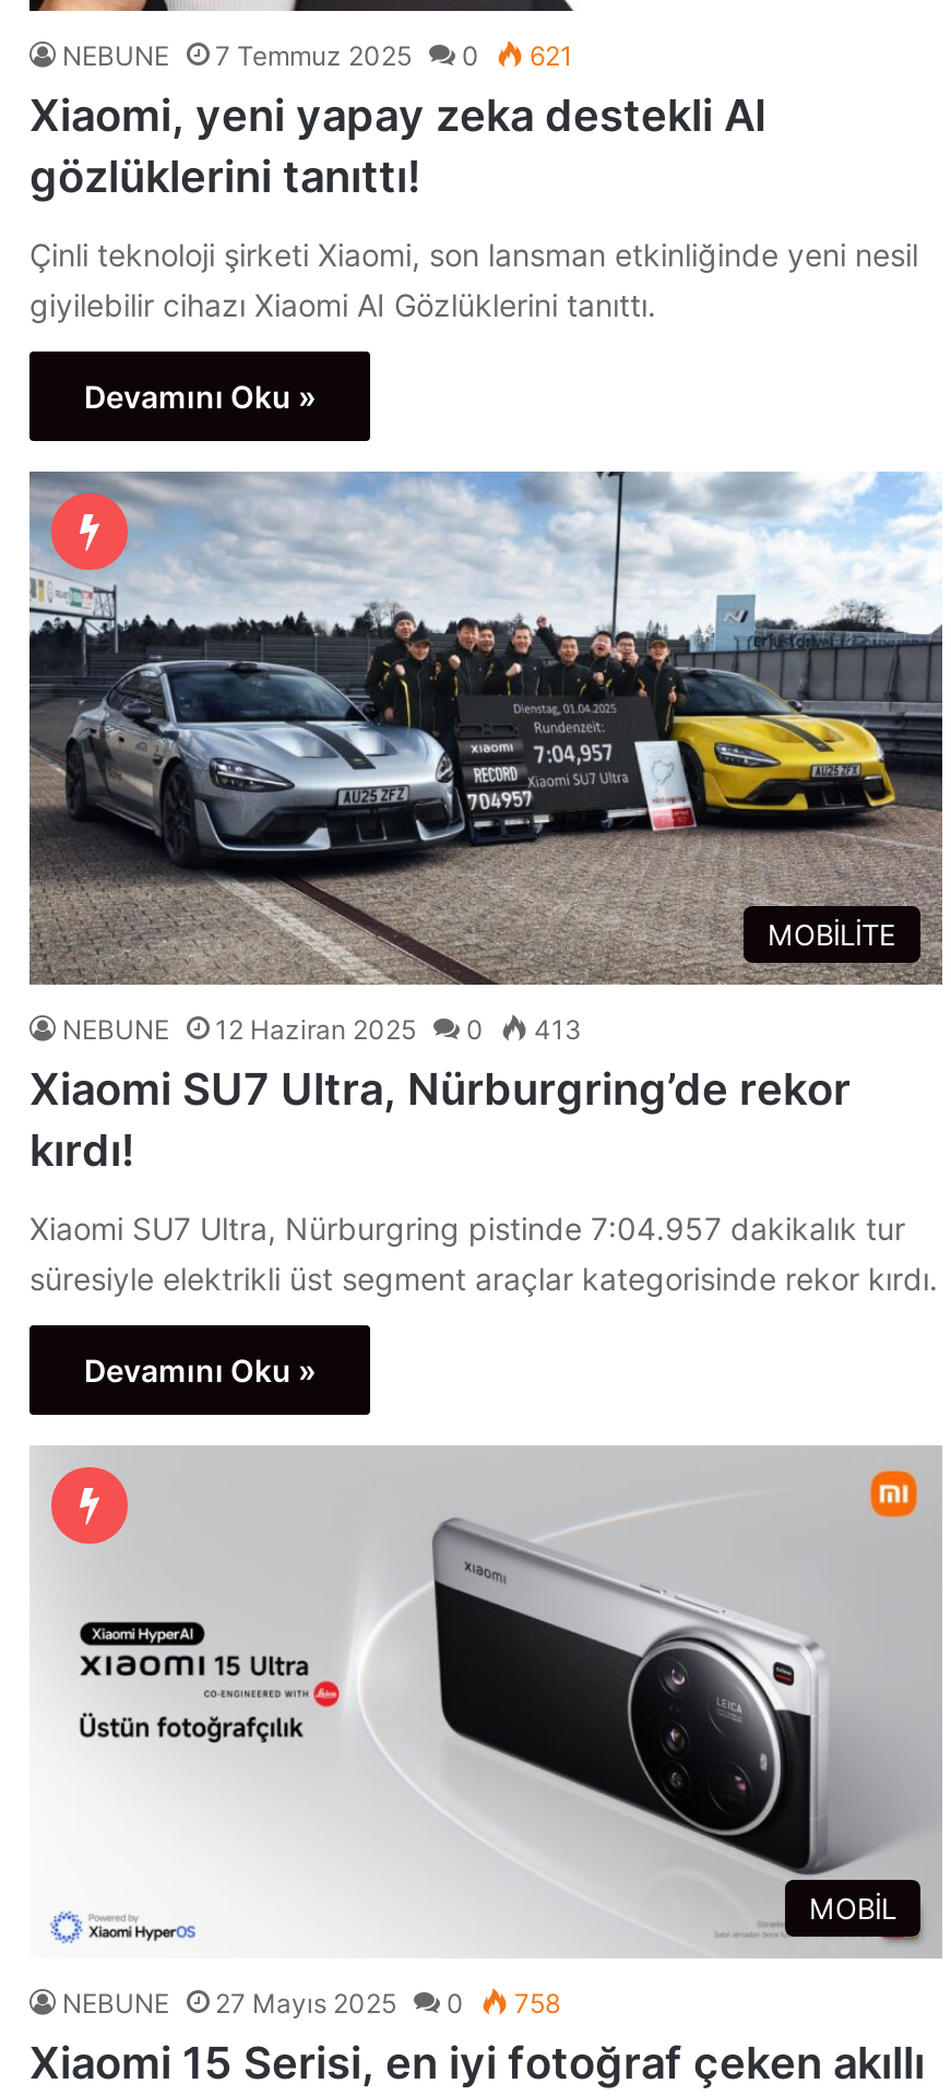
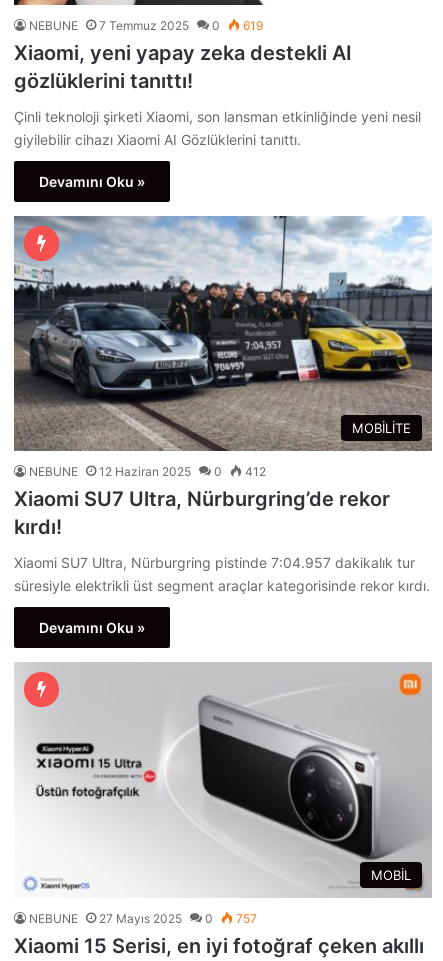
- NEBUNE 7 Temmuz 2025 0 621
+ NEBUNE 7 Temmuz 2025 0 619

- NEBUNE 12 Haziran 2025 0 413
+ NEBUNE 12 Haziran 2025 0 412

- NEBUNE 27 Mayıs 2025 0 758
+ NEBUNE 27 Mayıs 2025 0 757
